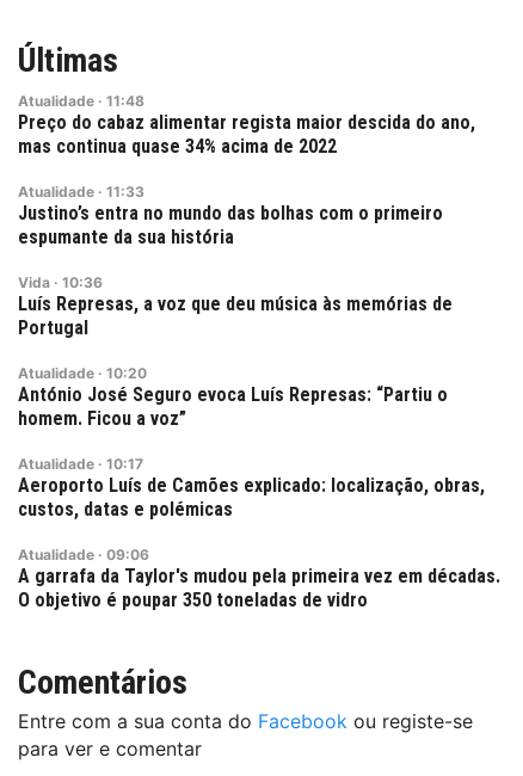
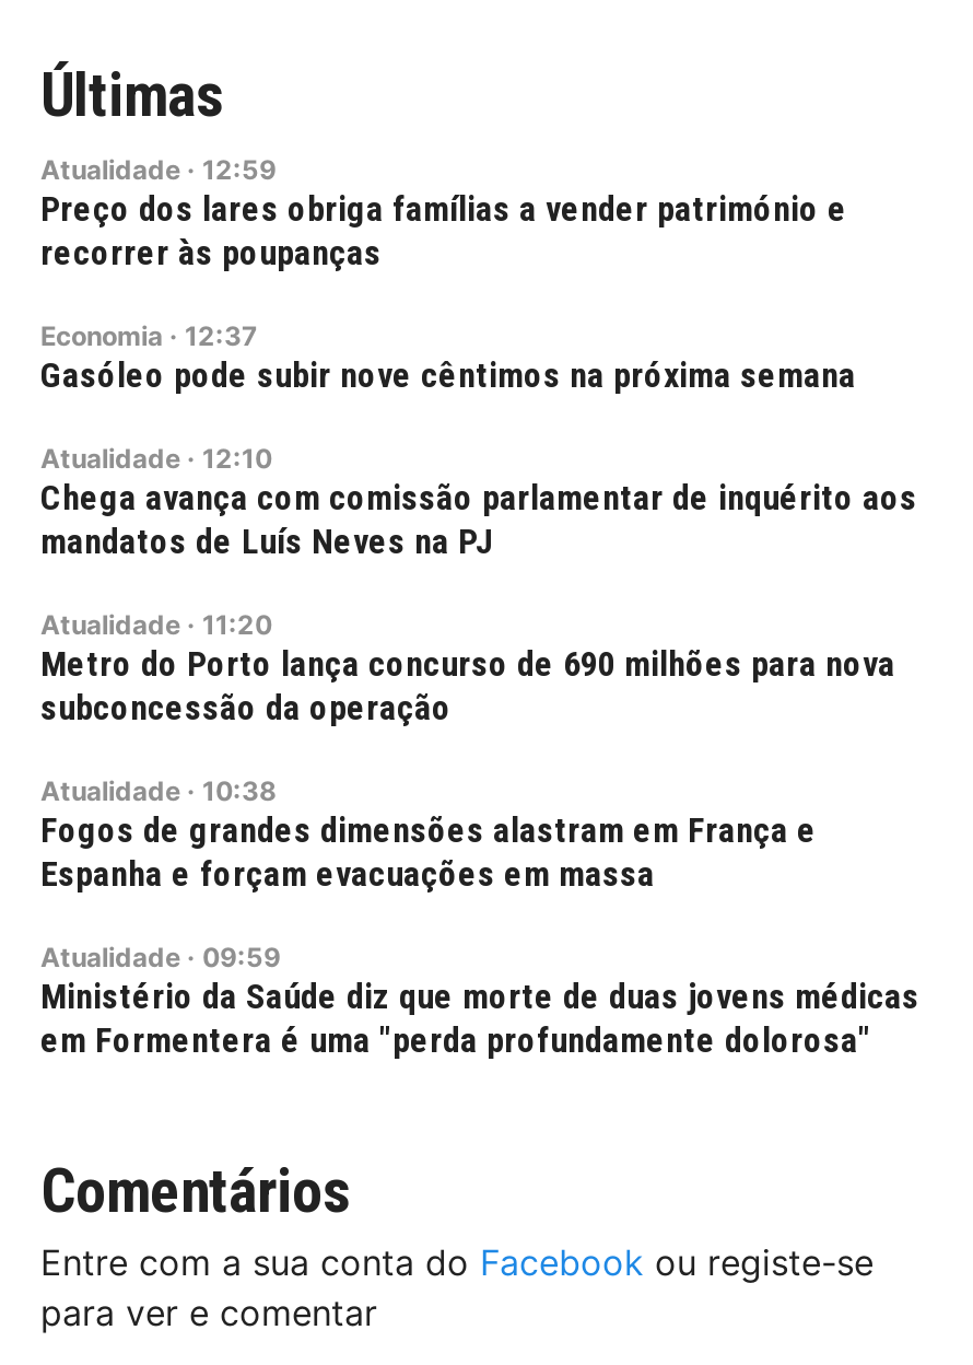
- Atualidade · 11:48
- Preço do cabaz alimentar regista maior descida do ano,
- mas continua quase 34% acima de 2022
+ Atualidade · 12:59
+ Preço dos lares obriga famílias a vender património e
+ recorrer às poupanças

- Atualidade · 11:33
- Justino’s entra no mundo das bolhas com o primeiro
- espumante da sua história
+ Economia · 12:37
+ Gasóleo pode subir nove cêntimos na próxima semana

- Vida · 10:36
- Luís Represas, a voz que deu música às memórias de
- Portugal
+ Atualidade · 12:10
+ Chega avança com comissão parlamentar de inquérito aos
+ mandatos de Luís Neves na PJ

- Atualidade · 10:20
- António José Seguro evoca Luís Represas: “Partiu o
- homem. Ficou a voz”
+ Atualidade · 11:20
+ Metro do Porto lança concurso de 690 milhões para nova
+ subconcessão da operação

- Atualidade · 10:17
- Aeroporto Luís de Camões explicado: localização, obras,
- custos, datas e polémicas
+ Atualidade · 10:38
+ Fogos de grandes dimensões alastram em França e
+ Espanha e forçam evacuações em massa

- Atualidade · 09:06
- A garrafa da Taylor's mudou pela primeira vez em décadas.
- O objetivo é poupar 350 toneladas de vidro
+ Atualidade · 09:59
+ Ministério da Saúde diz que morte de duas jovens médicas
+ em Formentera é uma "perda profundamente dolorosa"
